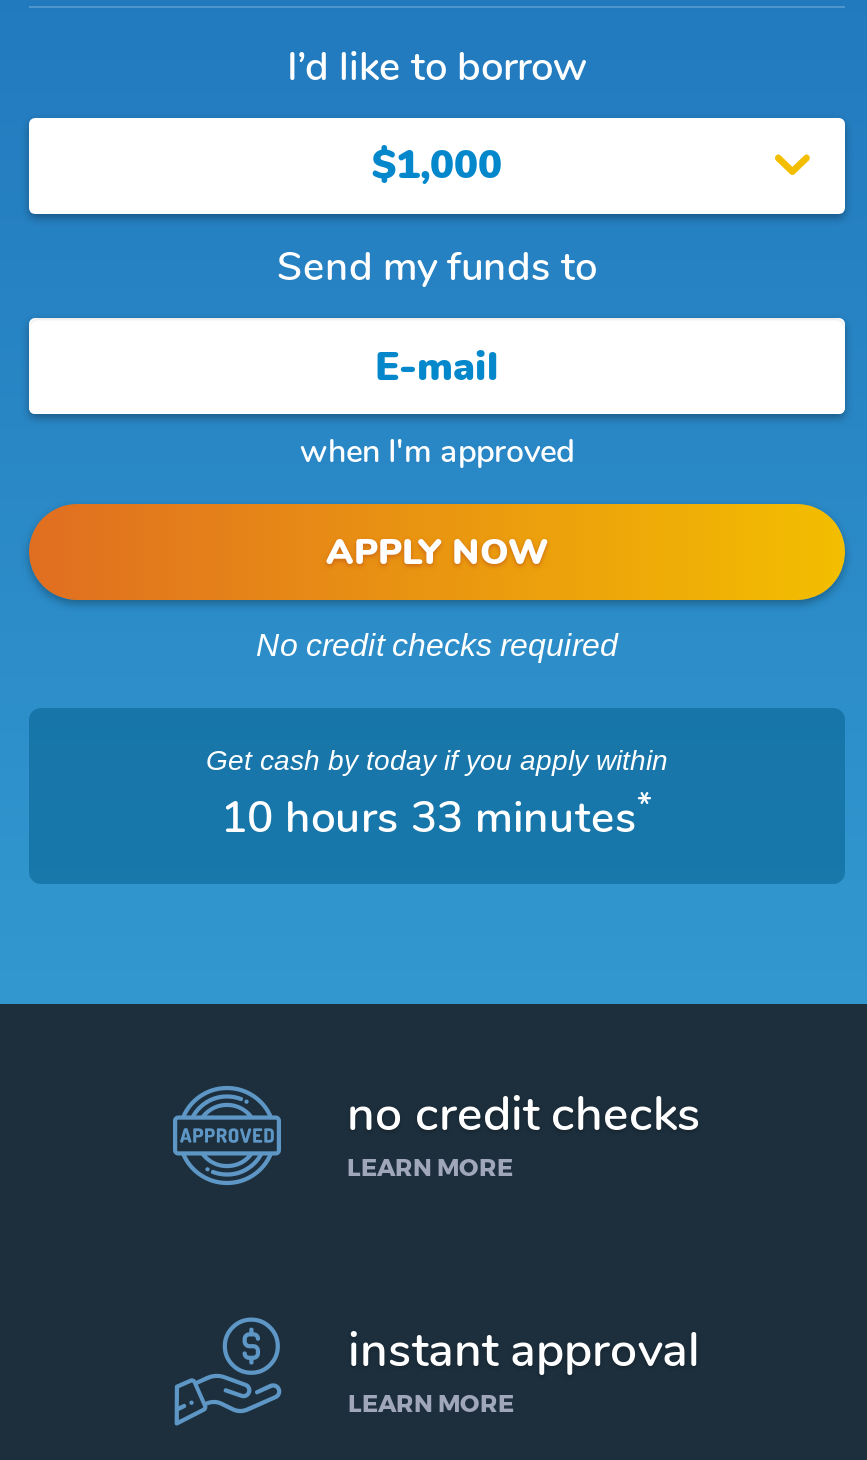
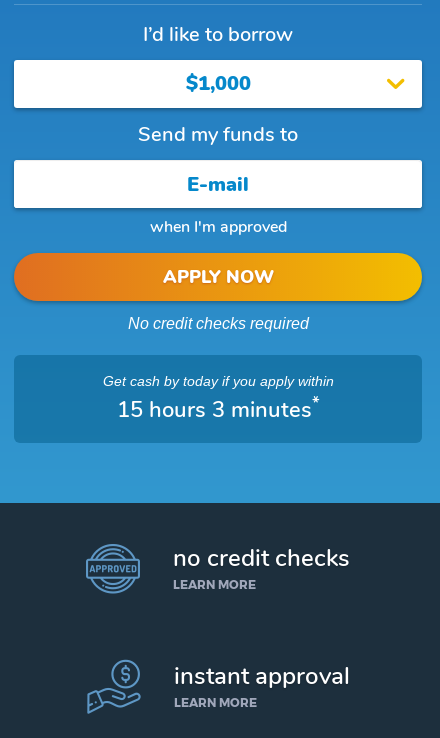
- 10 hours 33 minutes*
+ 15 hours 3 minutes*
